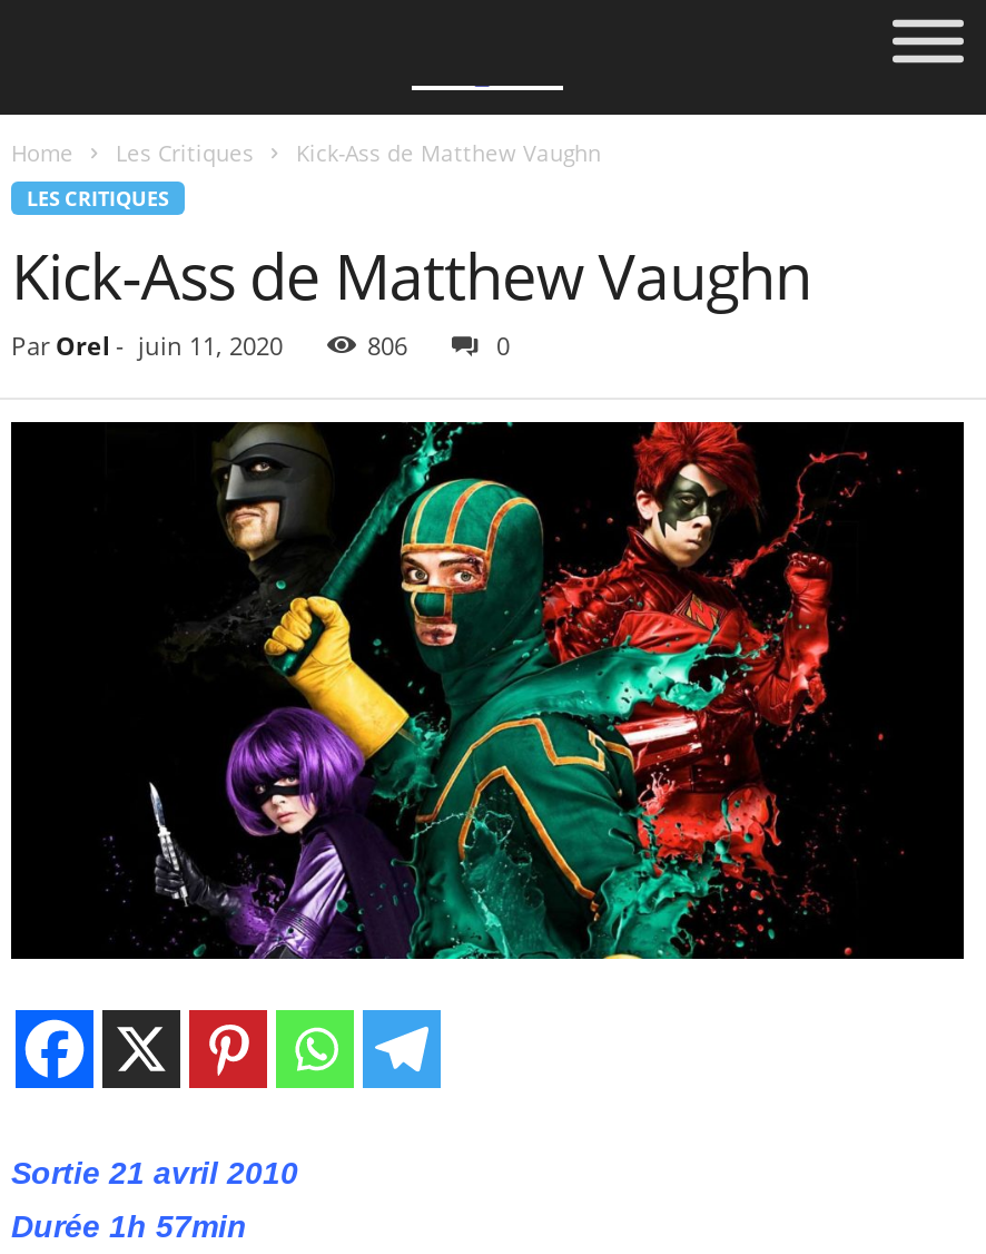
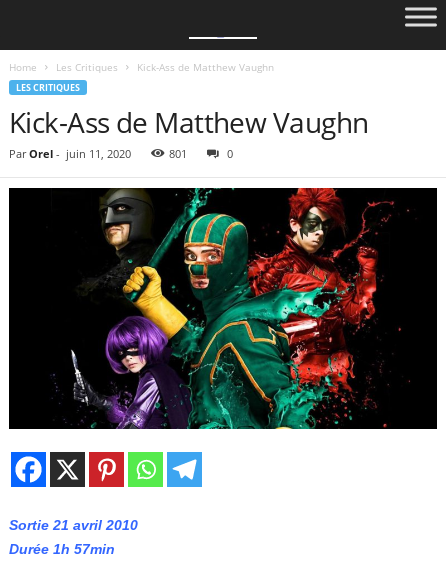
- 806
+ 801
